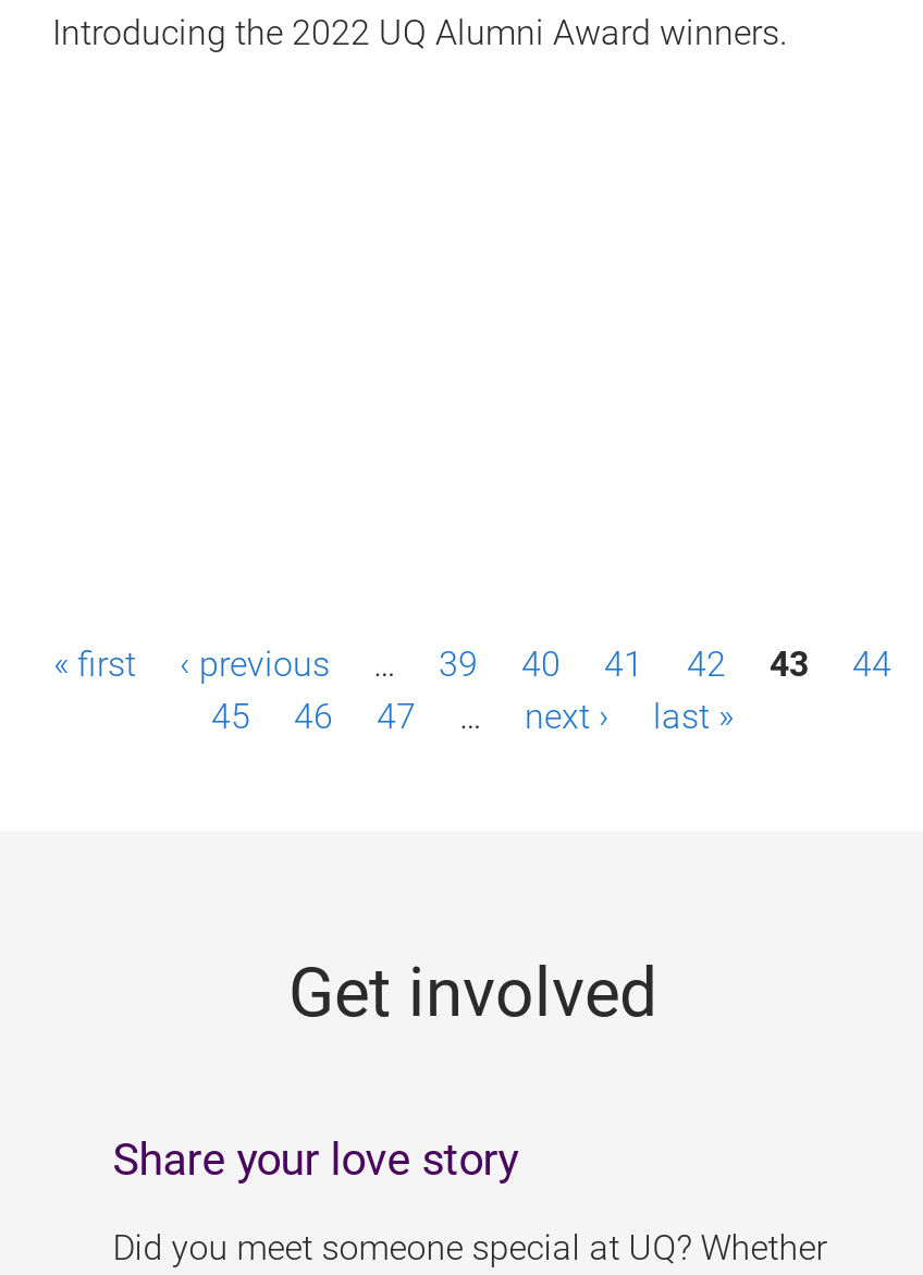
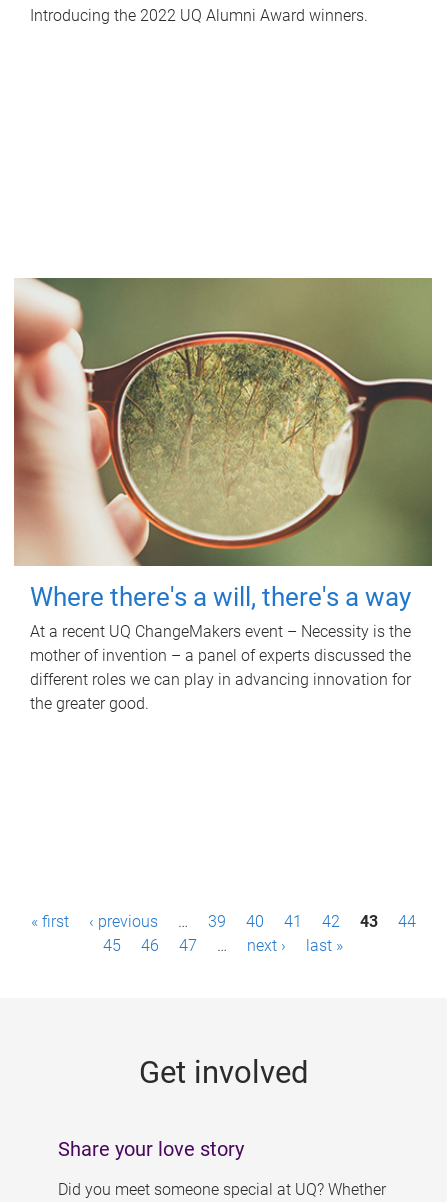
+ [image]
+ Where there's a will, there's a way
+ At a recent UQ ChangeMakers event – Necessity is the
+ mother of invention – a panel of experts discussed the
+ different roles we can play in advancing innovation for
+ the greater good.
